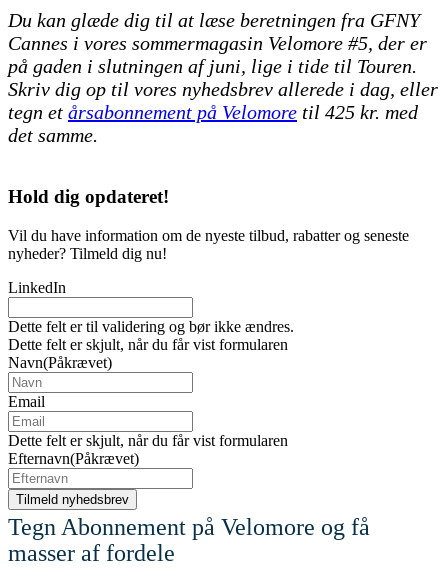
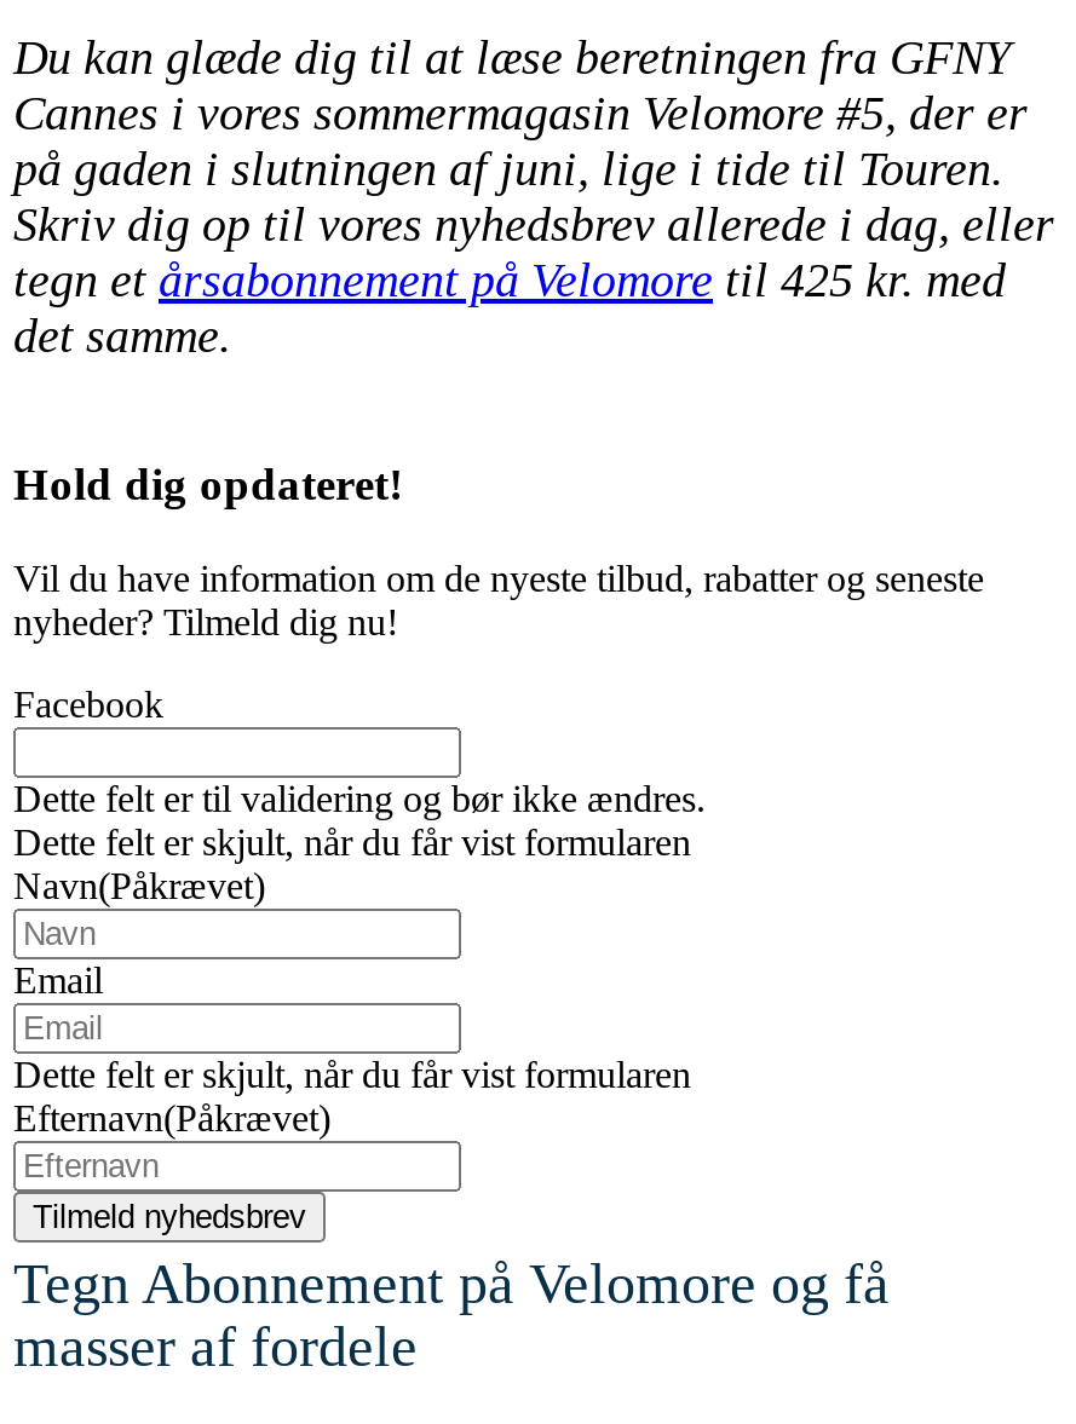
- LinkedIn
+ Facebook
